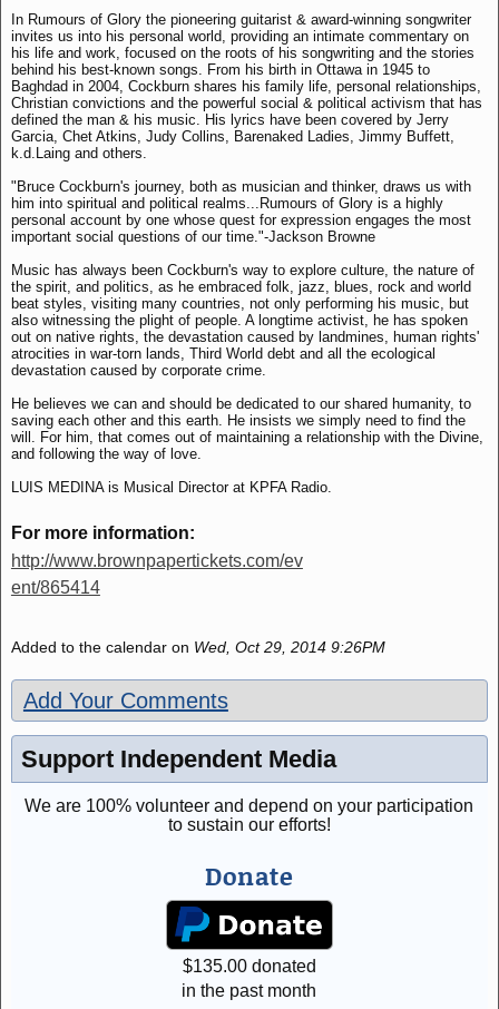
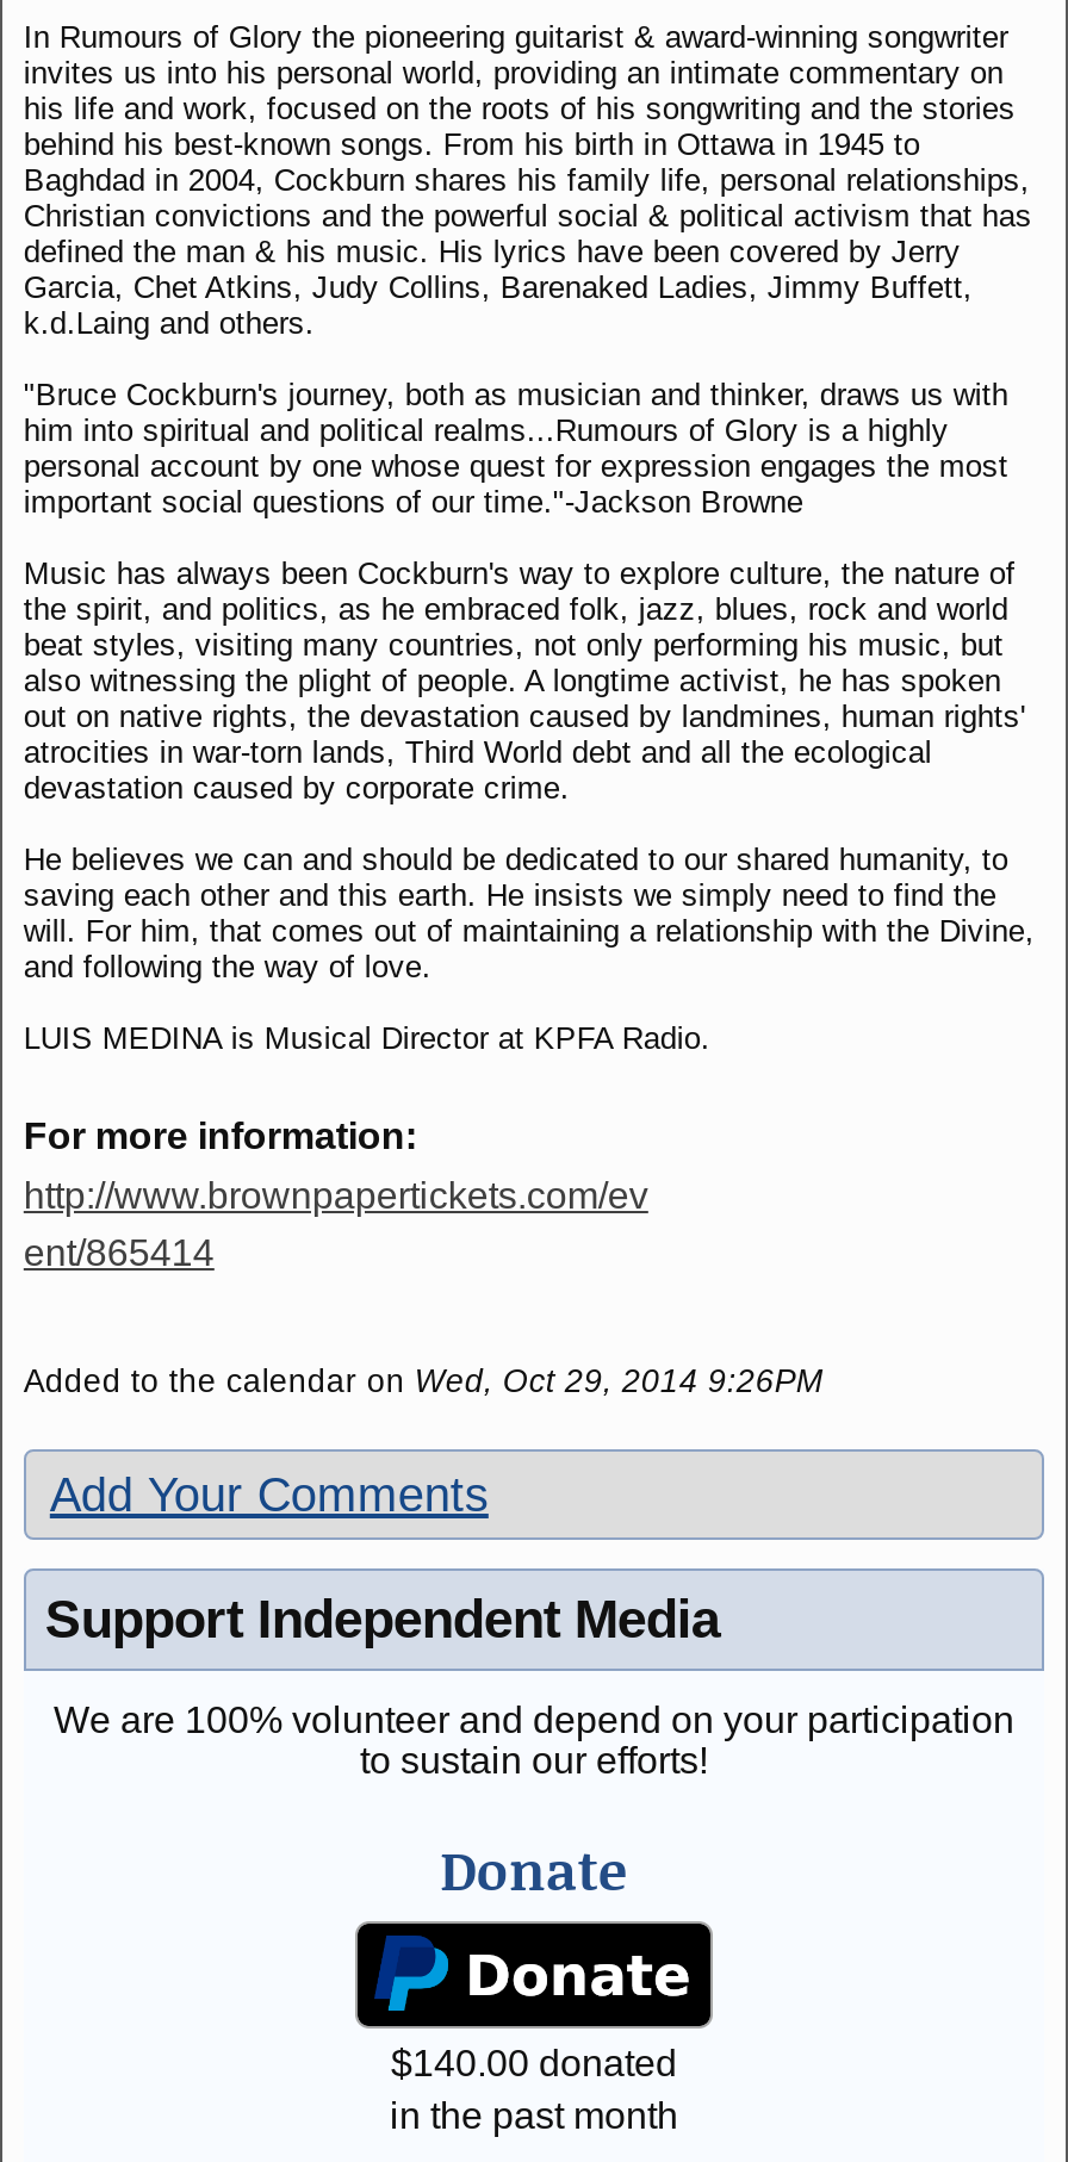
- $135.00 donated
+ $140.00 donated
